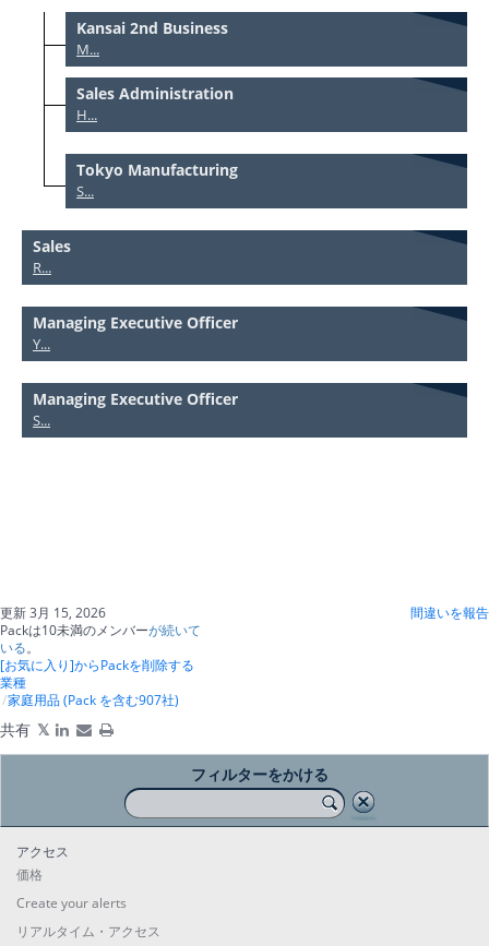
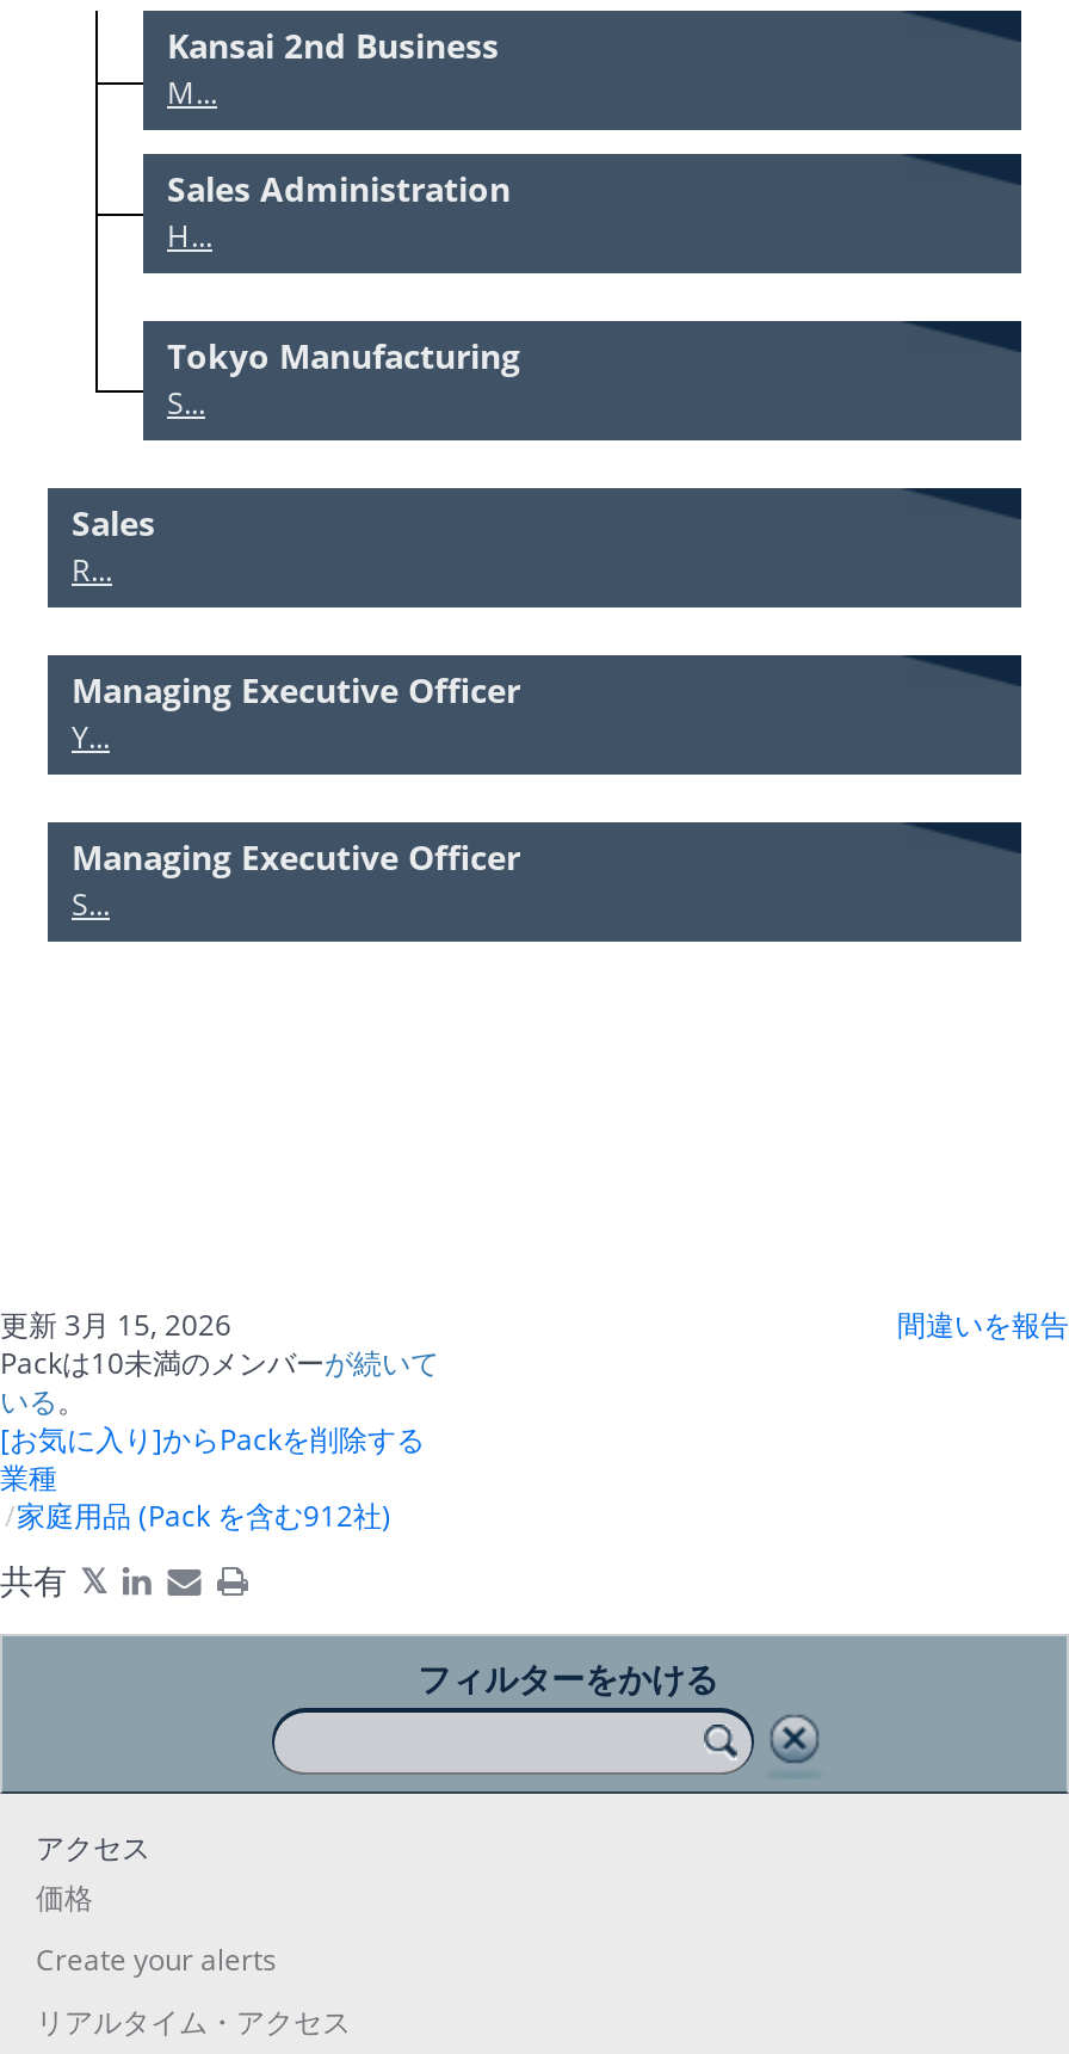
- 家庭用品 (Pack を含む907社)
+ 家庭用品 (Pack を含む912社)
